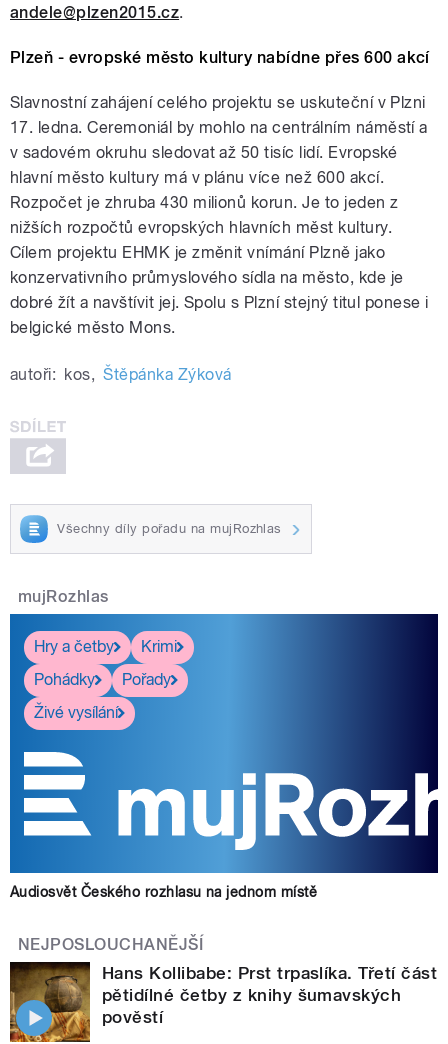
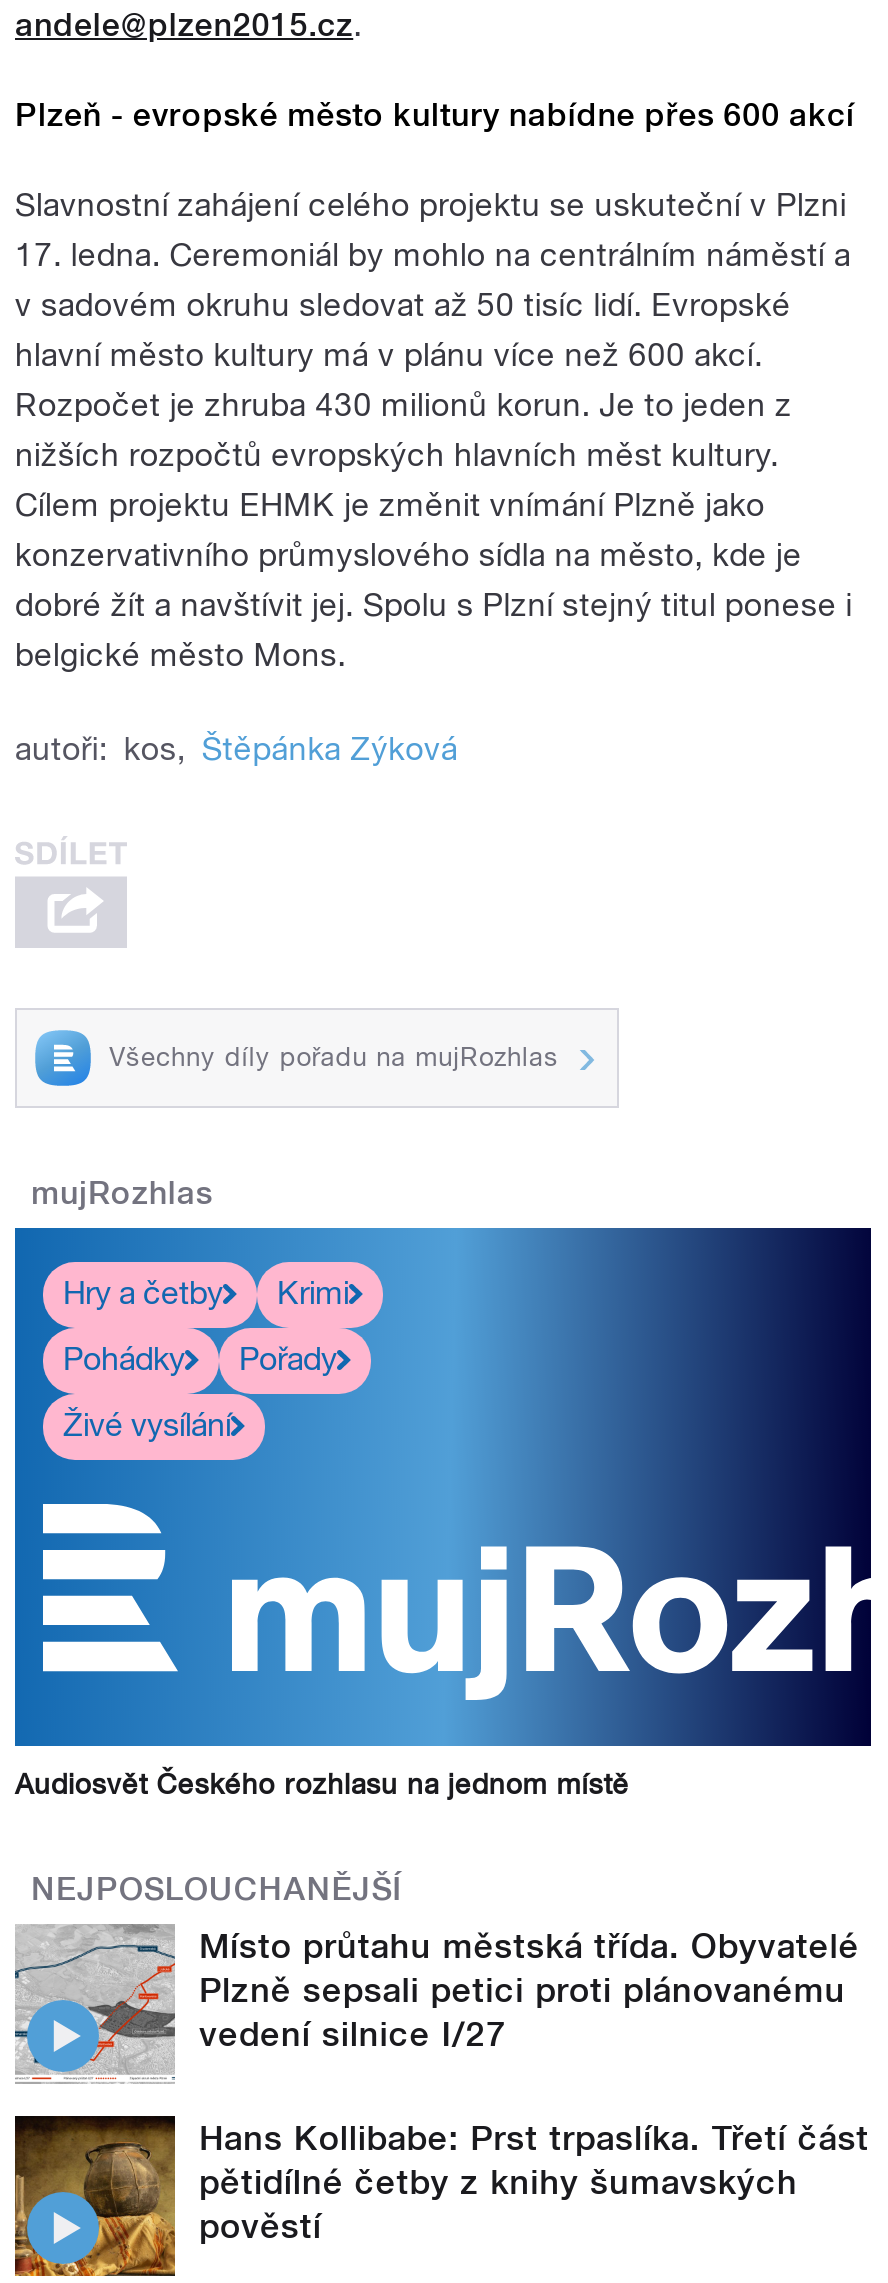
+ [image]
+ Místo průtahu městská třída. Obyvatelé
+ Plzně sepsali petici proti plánovanému
+ vedení silnice I/27
